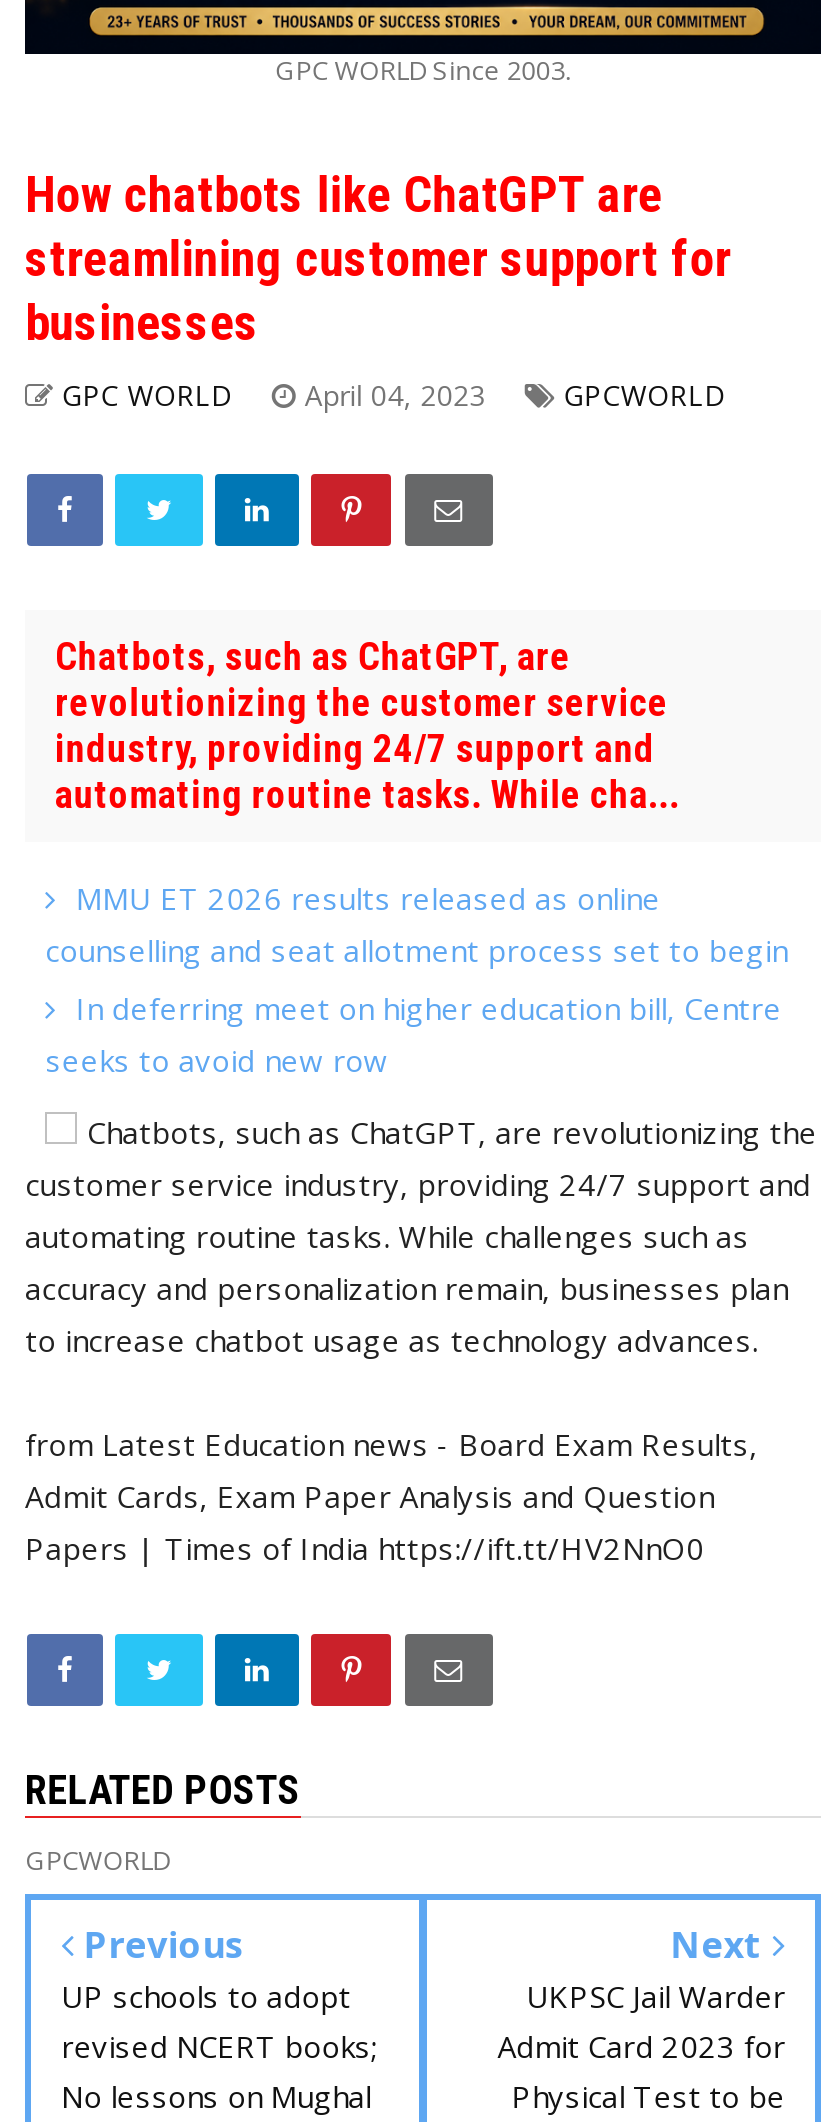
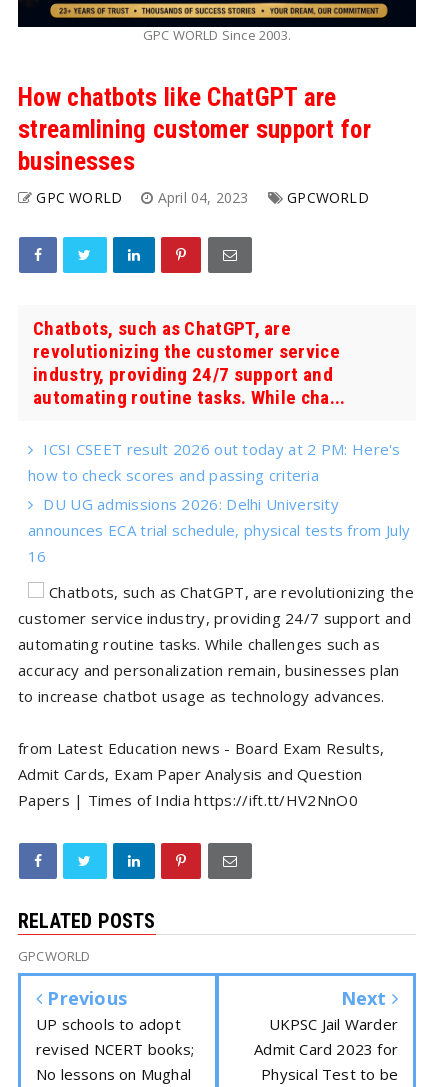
- MMU ET 2026 results released as online
- counselling and seat allotment process set to begin
- In deferring meet on higher education bill, Centre
- seeks to avoid new row
+ ICSI CSEET result 2026 out today at 2 PM: Here's
+ how to check scores and passing criteria
+ DU UG admissions 2026: Delhi University
+ announces ECA trial schedule, physical tests from July
+ 16
